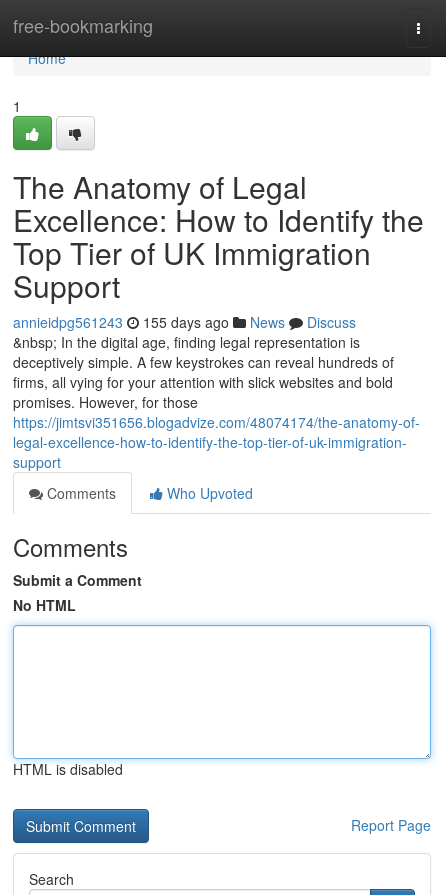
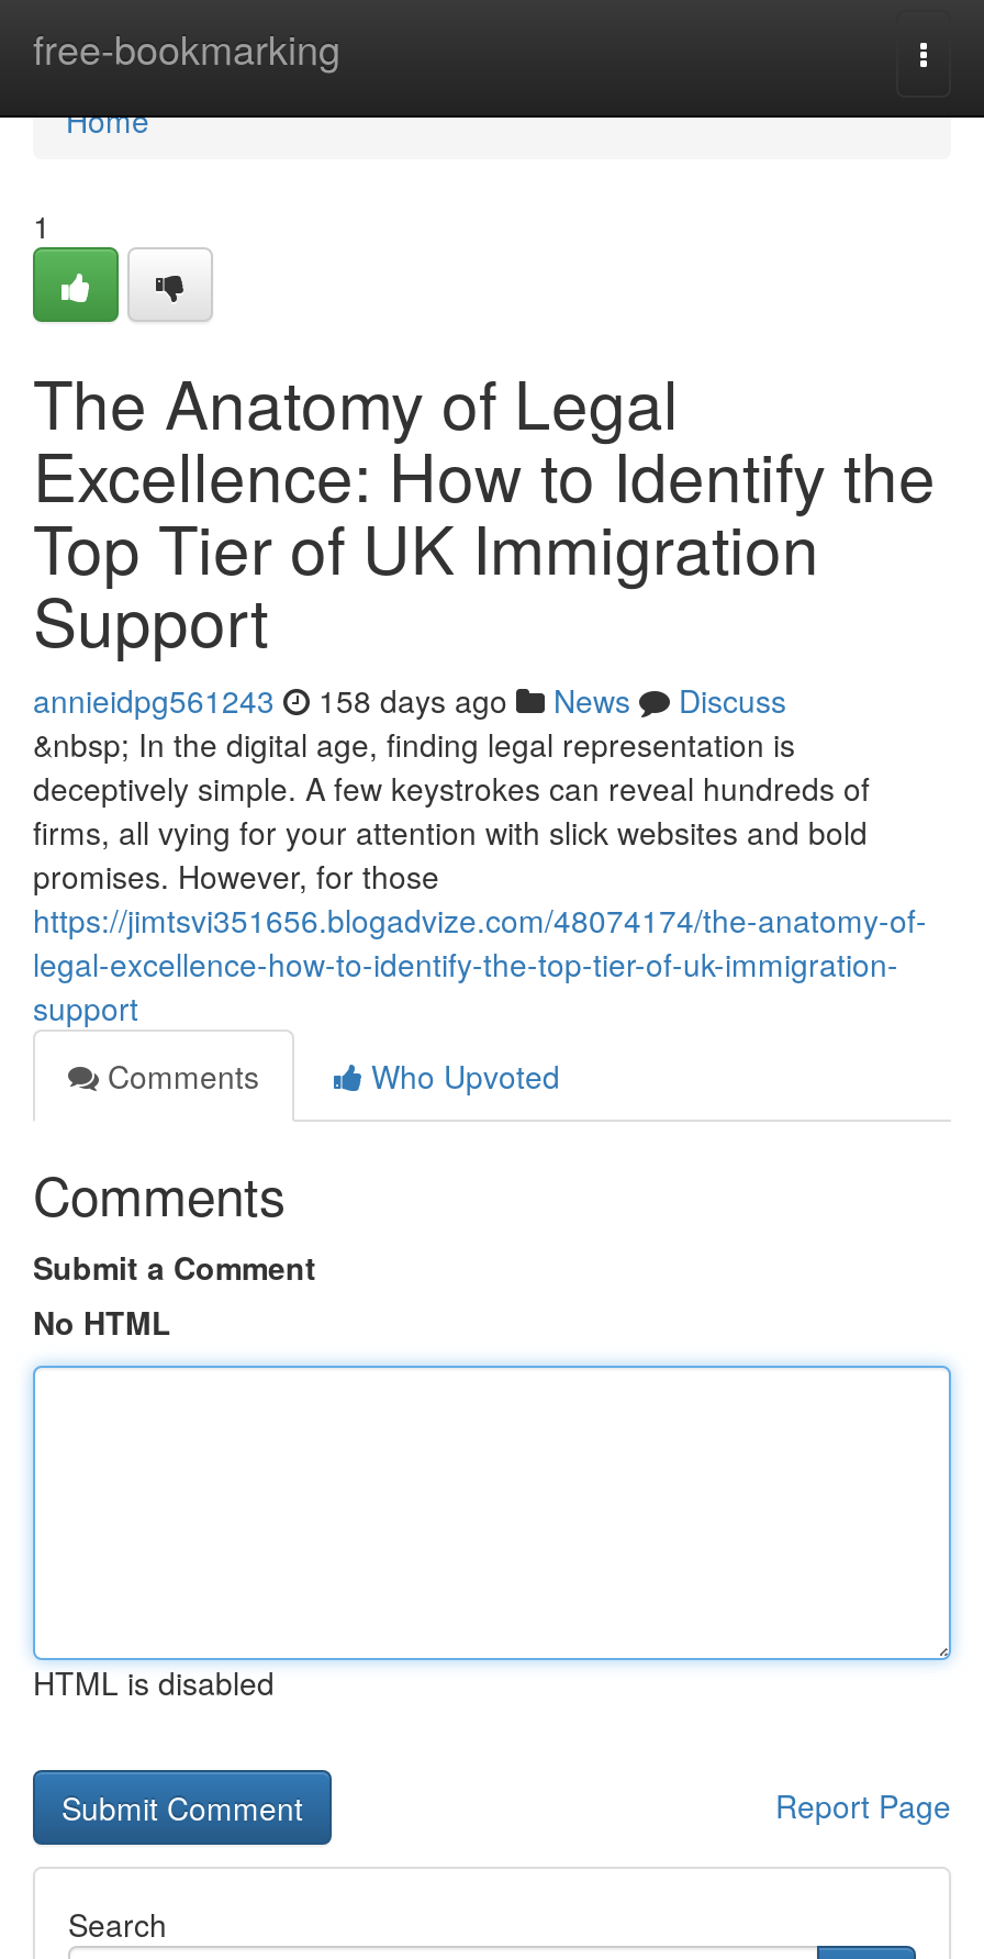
- annieidpg561243 155 days ago News Discuss
+ annieidpg561243 158 days ago News Discuss
